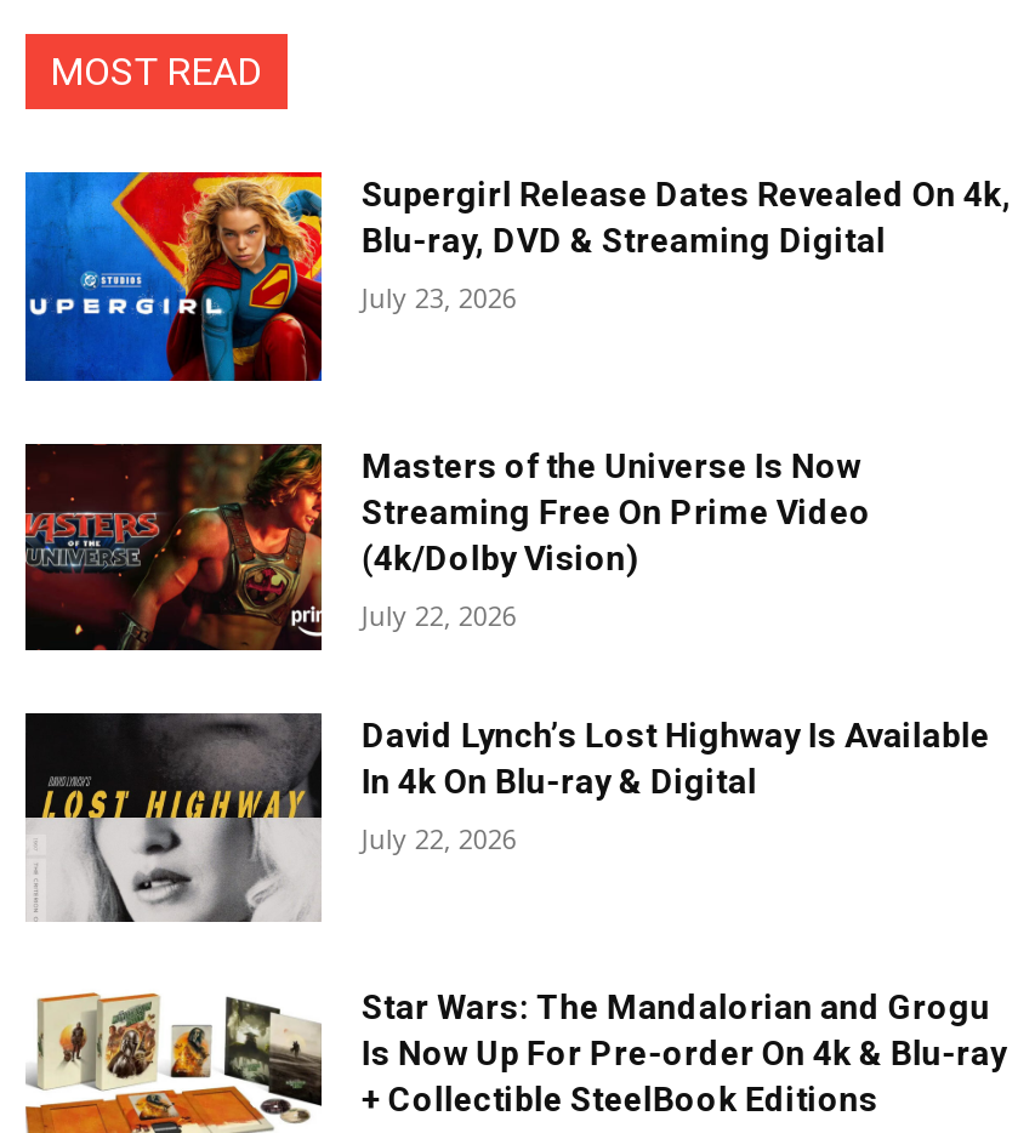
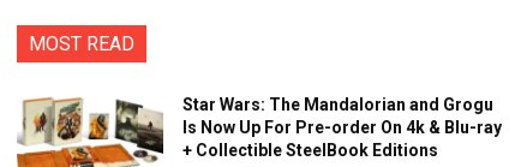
- [image]
- Supergirl Release Dates Revealed On 4k,
- Blu-ray, DVD & Streaming Digital
- July 23, 2026

- [image]
- Masters of the Universe Is Now
- Streaming Free On Prime Video
- (4k/Dolby Vision)
- July 22, 2026
- David Lynch’s Lost Highway Is Available
- In 4k On Blu-ray & Digital
- July 22, 2026

- [image]
